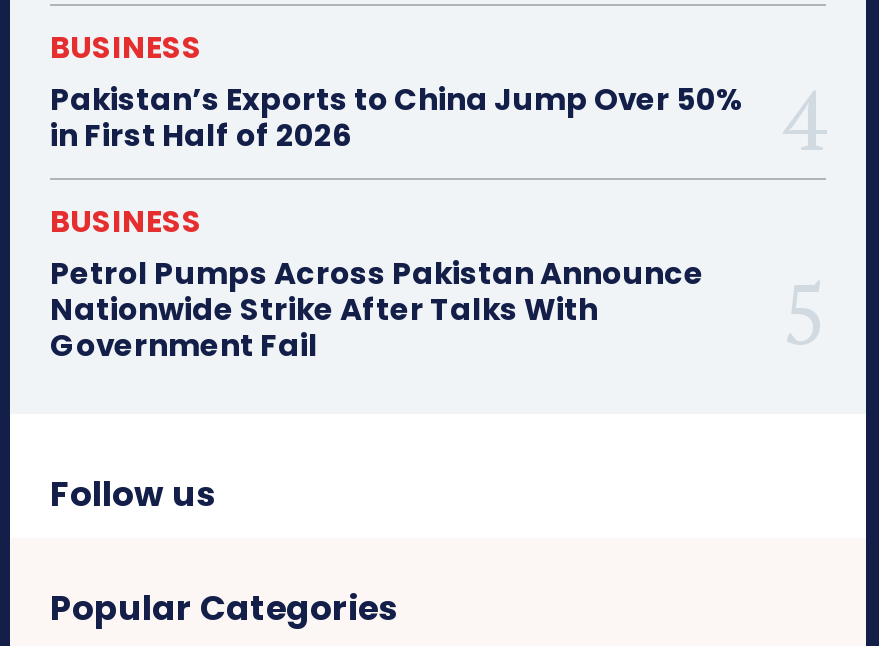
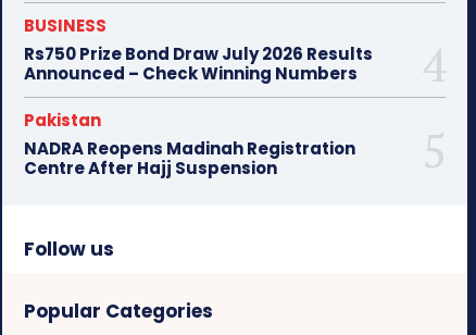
- Pakistan’s Exports to China Jump Over 50%
- in First Half of 2026
+ Rs750 Prize Bond Draw July 2026 Results
+ Announced – Check Winning Numbers

- BUSINESS
- Petrol Pumps Across Pakistan Announce
- Nationwide Strike After Talks With
- Government Fail
+ Pakistan
+ NADRA Reopens Madinah Registration
+ Centre After Hajj Suspension
